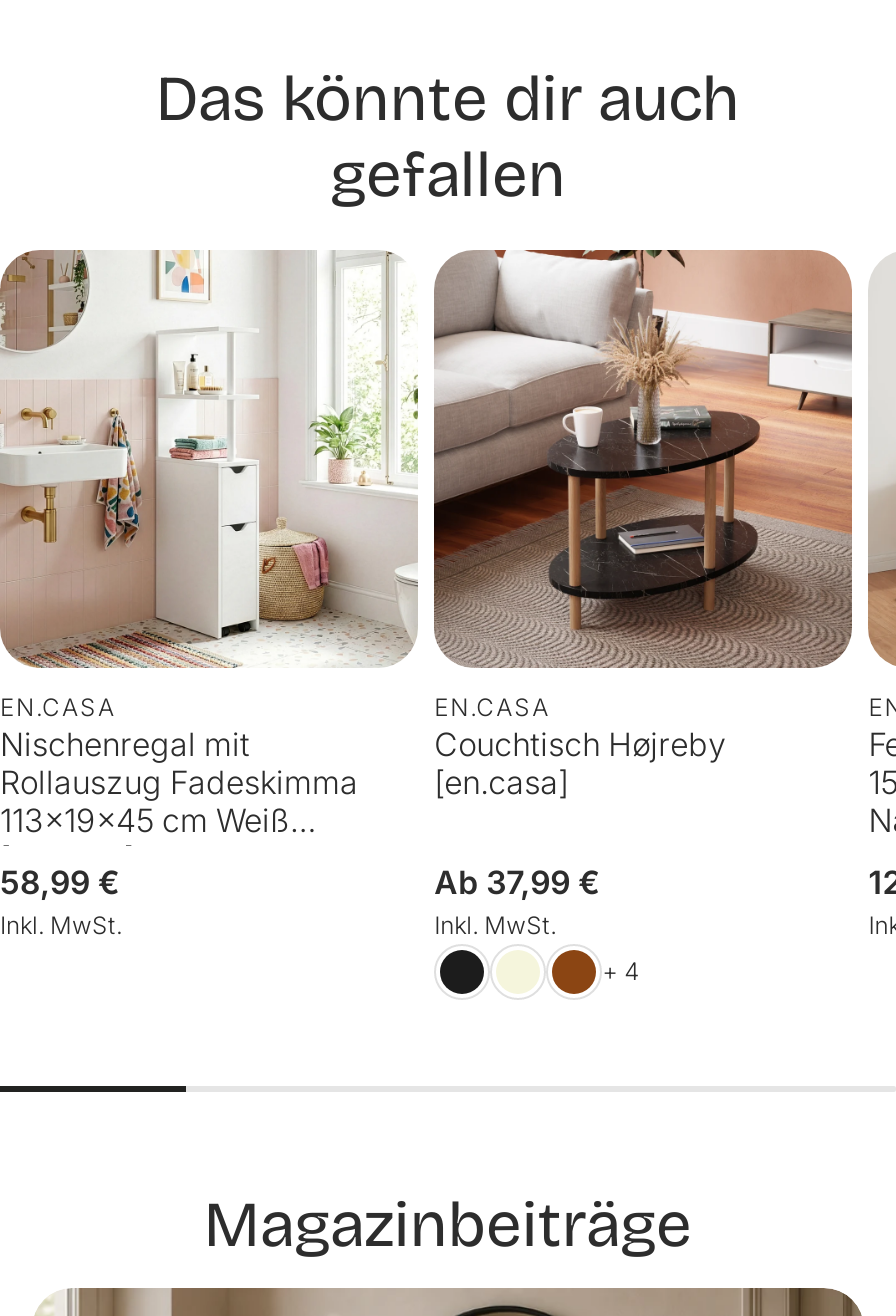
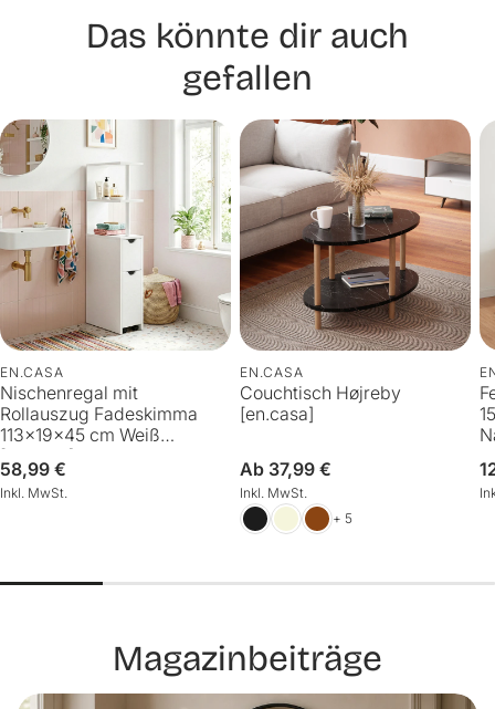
- + 4
+ + 5
